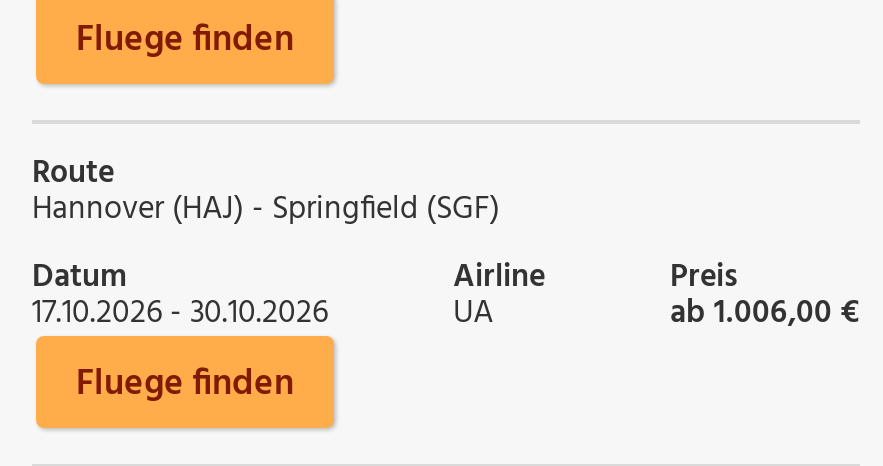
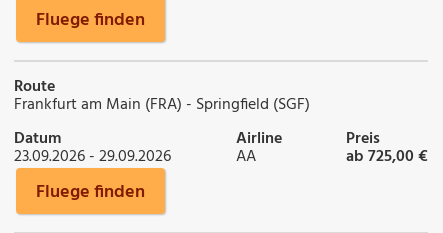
- Hannover (HAJ) - Springfield (SGF)
+ Frankfurt am Main (FRA) - Springfield (SGF)

- 17.10.2026 - 30.10.2026
+ 23.09.2026 - 29.09.2026

- UA
+ AA

- ab 1.006,00 €
+ ab 725,00 €
